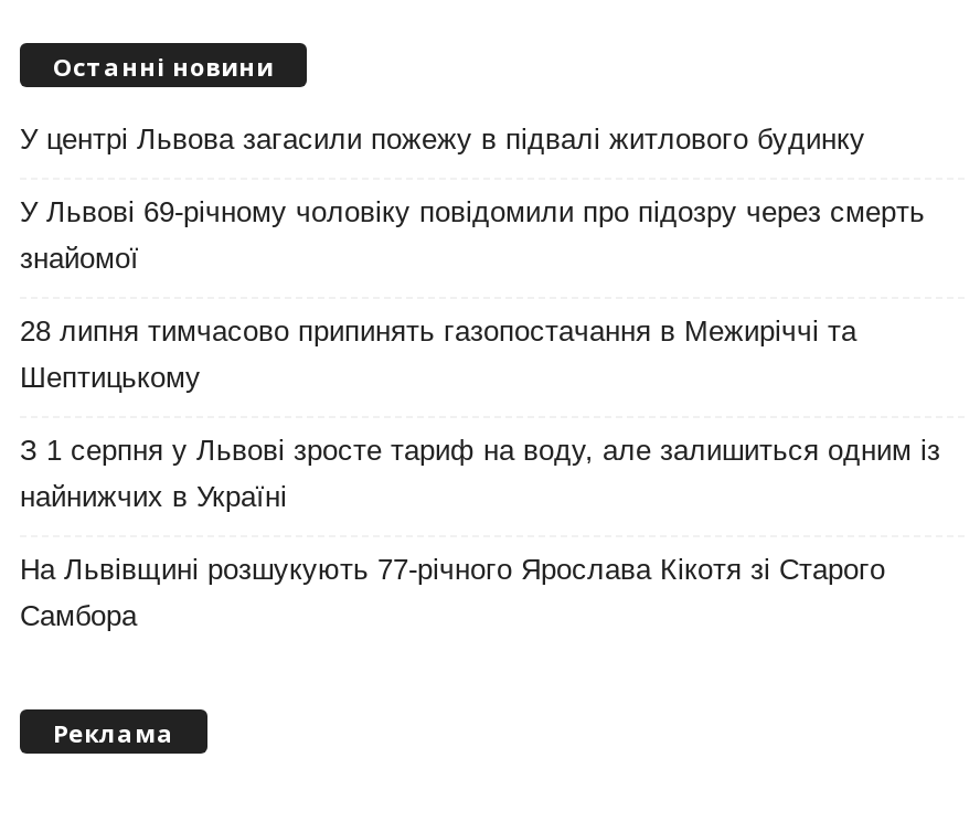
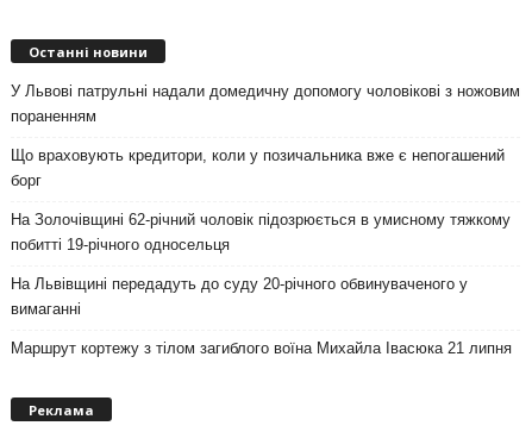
- У центрі Львова загасили пожежу в підвалі житлового будинку
+ У Львові патрульні надали домедичну допомогу чоловікові з ножовим
+ пораненням

- У Львові 69-річному чоловіку повідомили про підозру через смерть
- знайомої
+ Що враховують кредитори, коли у позичальника вже є непогашений
+ борг

- 28 липня тимчасово припинять газопостачання в Межиріччі та
- Шептицькому
+ На Золочівщині 62-річний чоловік підозрюється в умисному тяжкому
+ побитті 19-річного односельця

- З 1 серпня у Львові зросте тариф на воду, але залишиться одним із
- найнижчих в Україні
+ На Львівщині передадуть до суду 20-річного обвинуваченого у
+ вимаганні

- На Львівщині розшукують 77-річного Ярослава Кікотя зі Старого
- Самбора
+ Маршрут кортежу з тілом загиблого воїна Михайла Івасюка 21 липня
